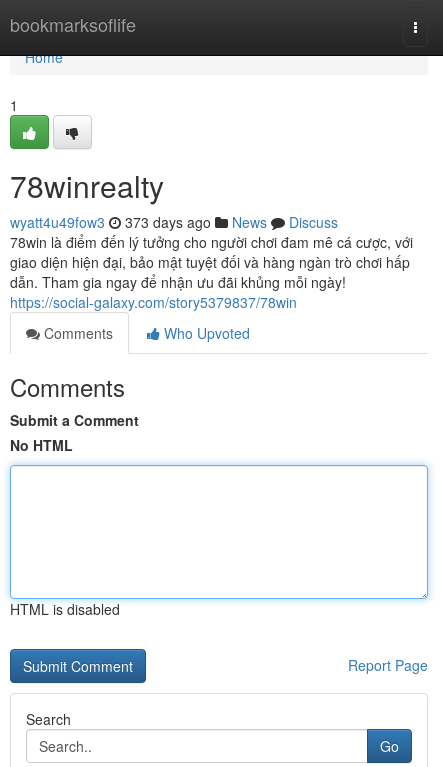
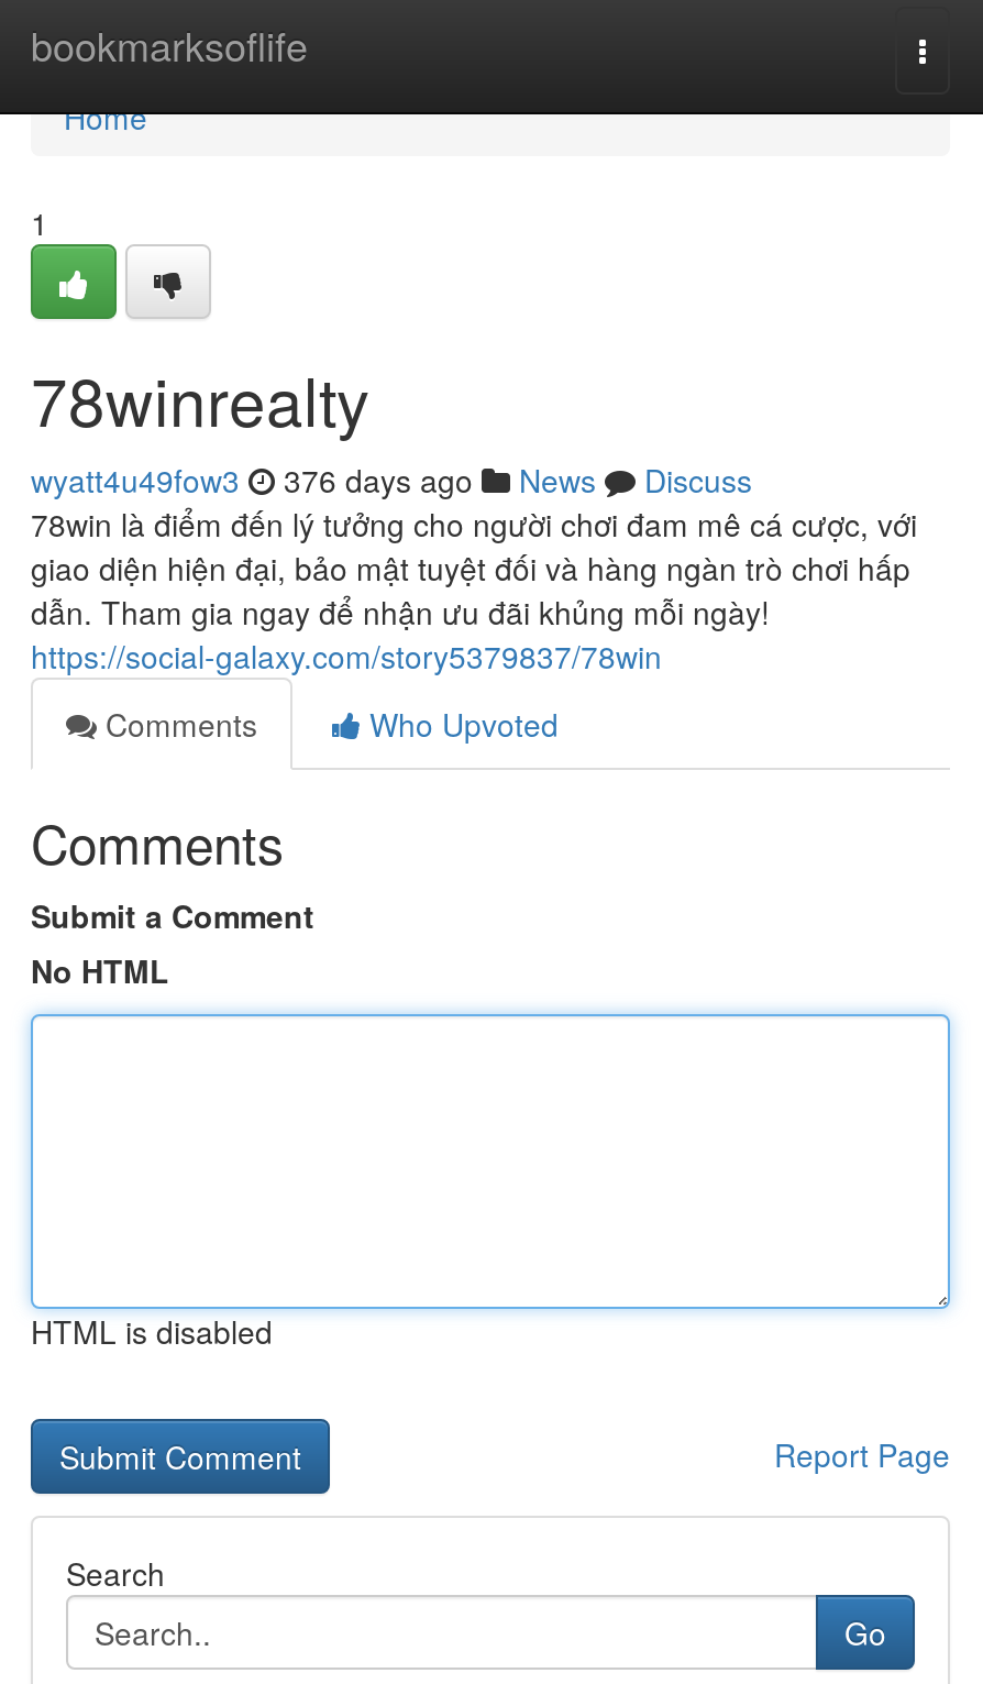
- wyatt4u49fow3 373 days ago News Discuss
+ wyatt4u49fow3 376 days ago News Discuss
